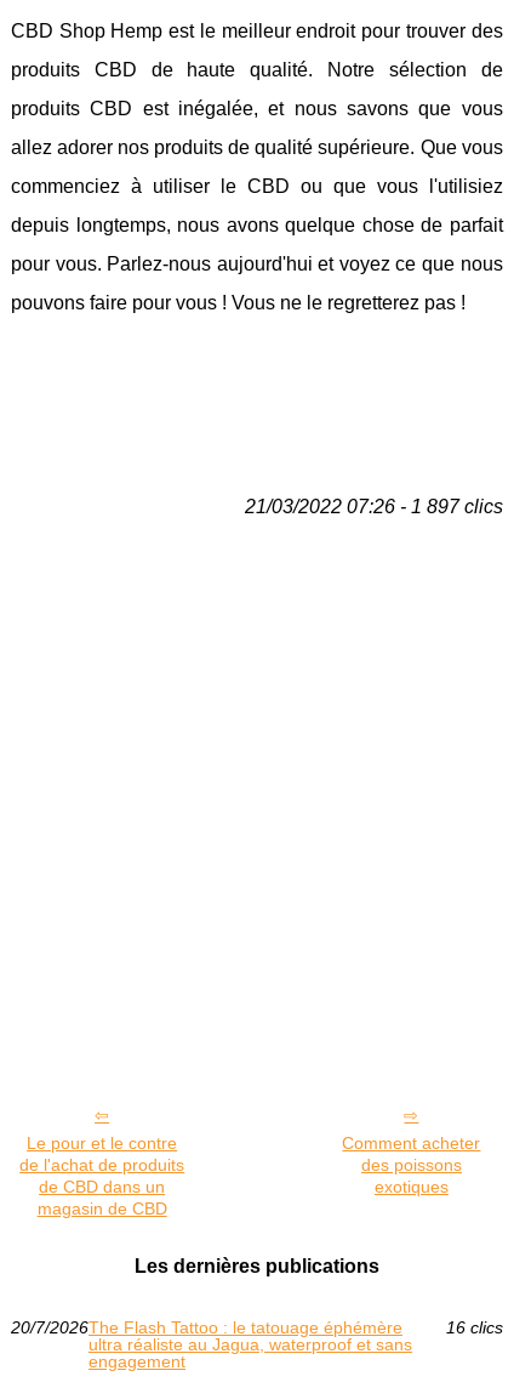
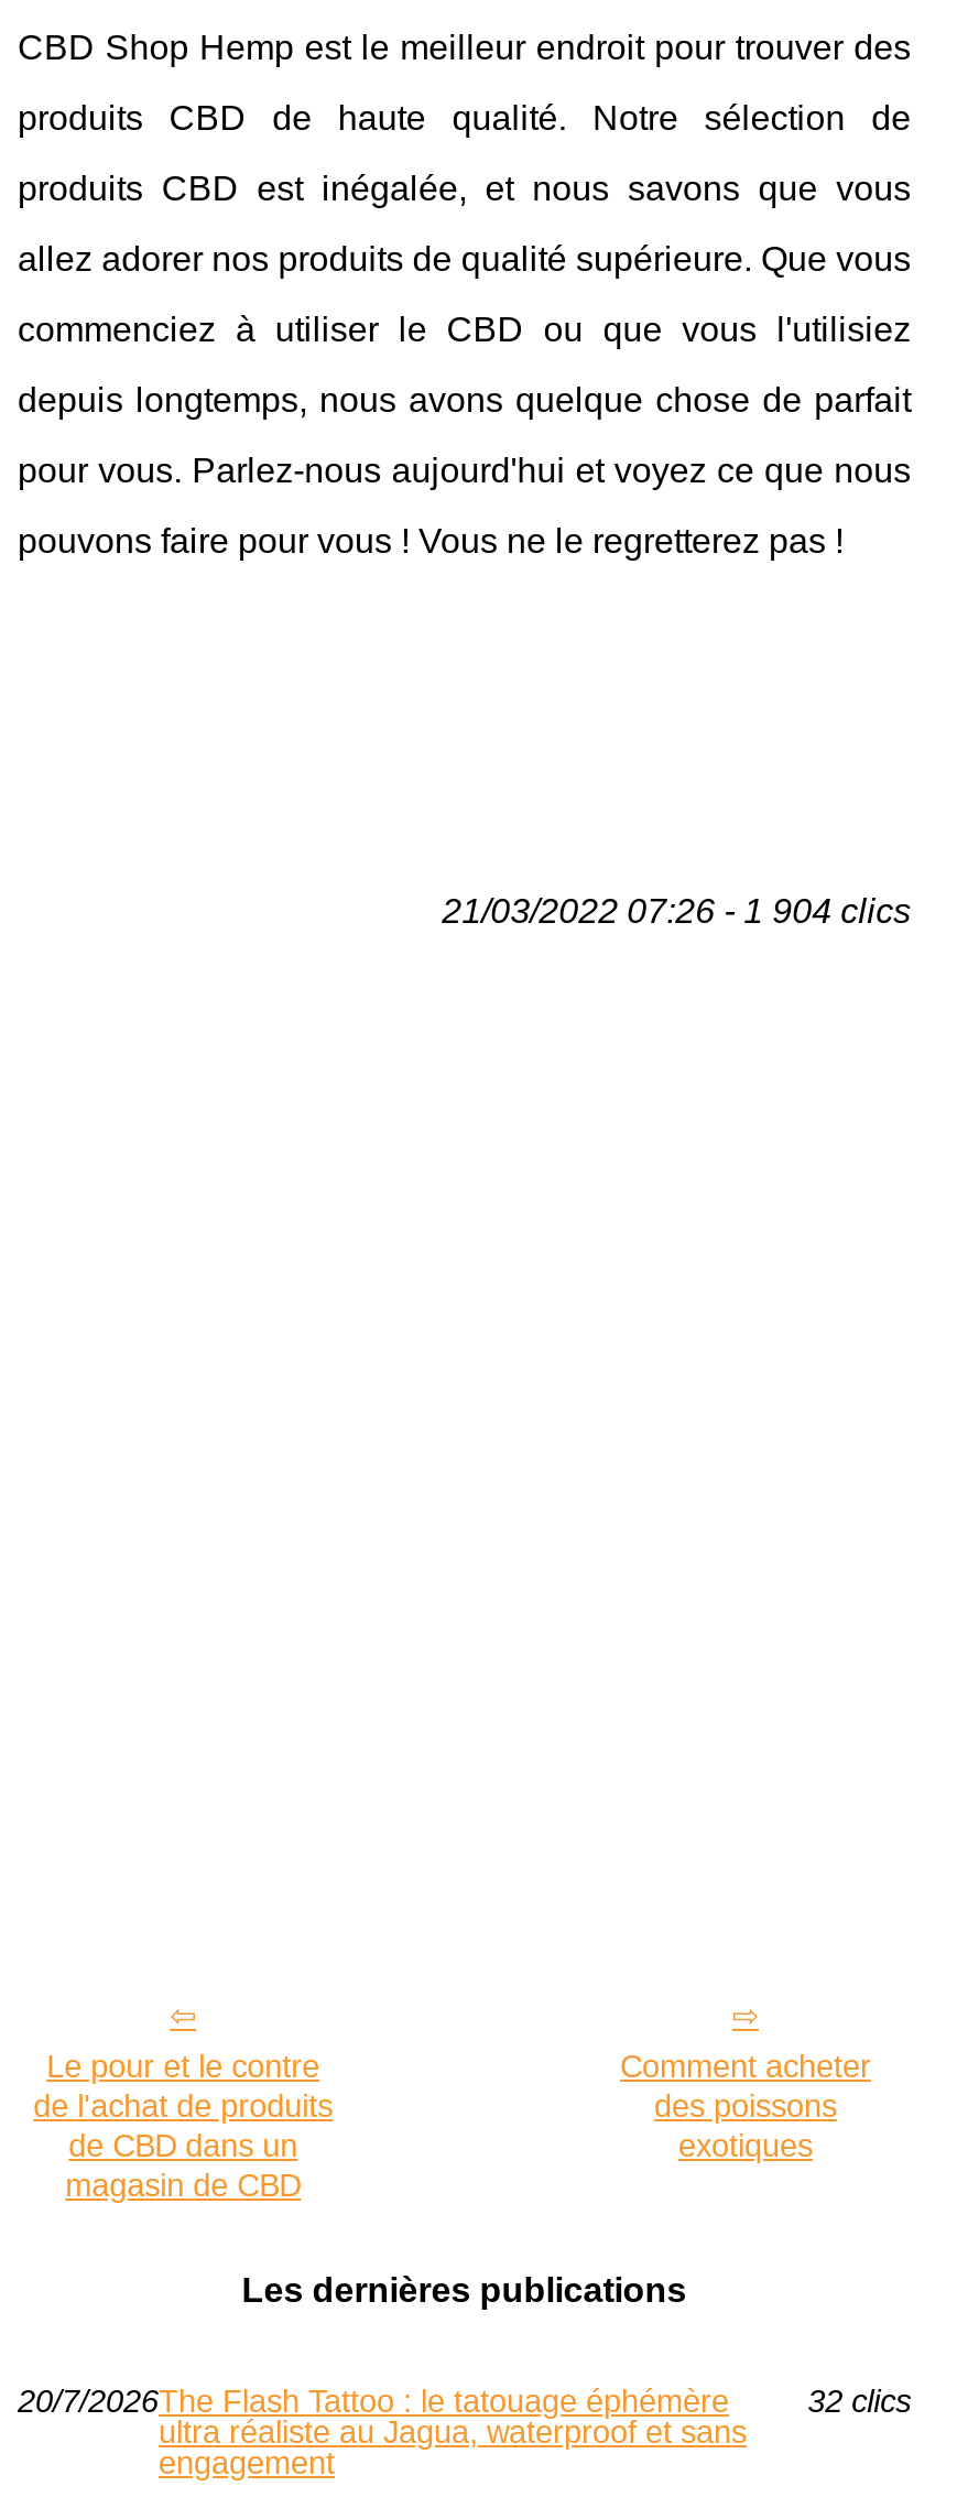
- 21/03/2022 07:26 - 1 897 clics
+ 21/03/2022 07:26 - 1 904 clics

- 16 clics
+ 32 clics
